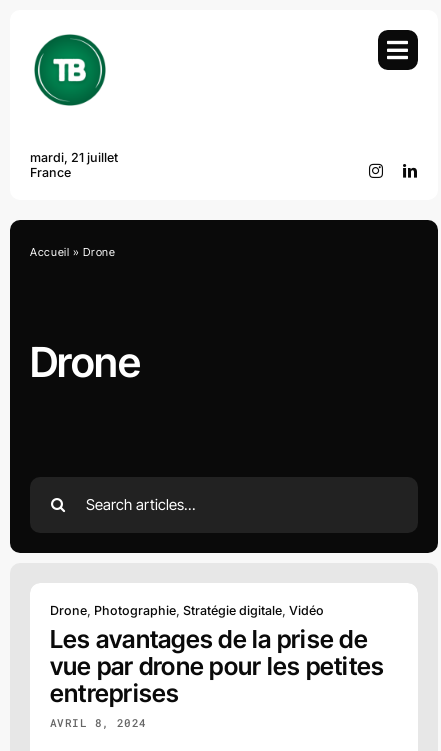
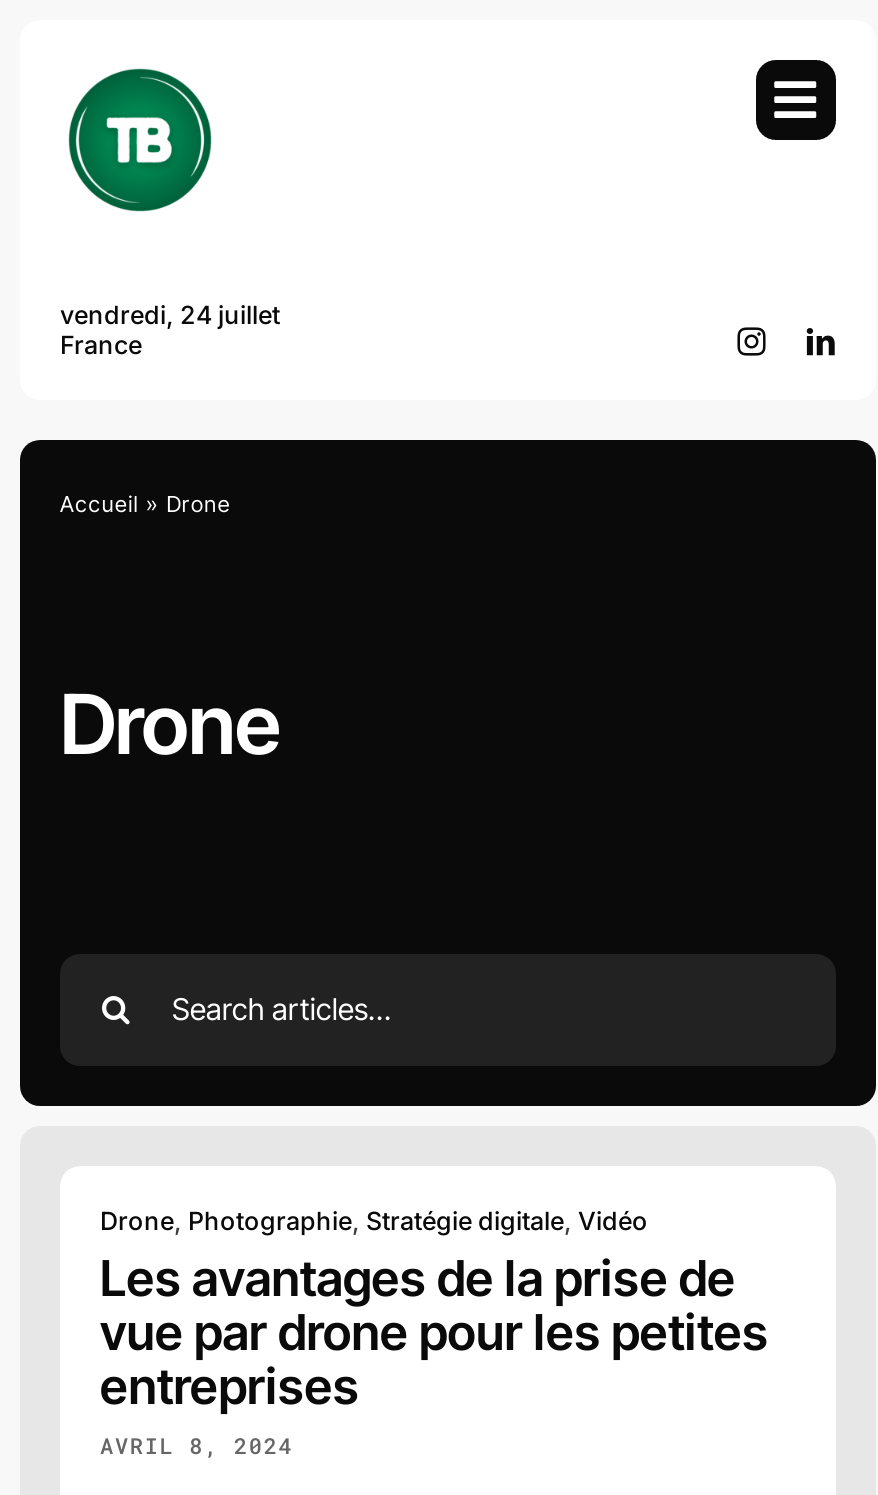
- mardi, 21 juillet
+ vendredi, 24 juillet
